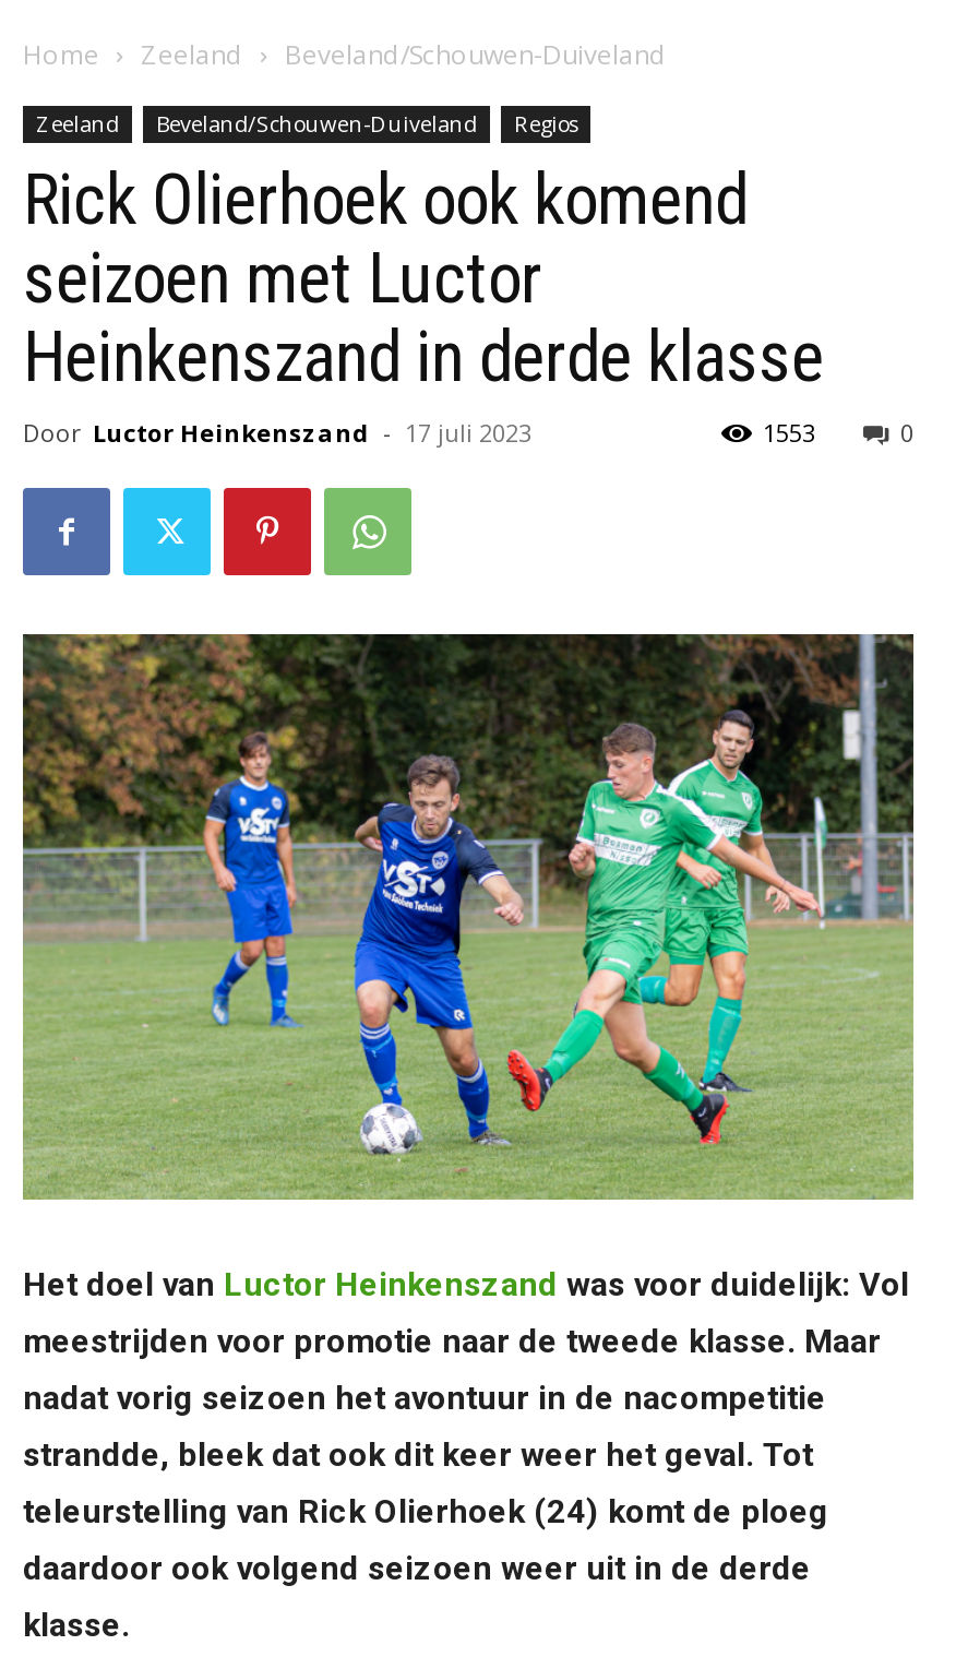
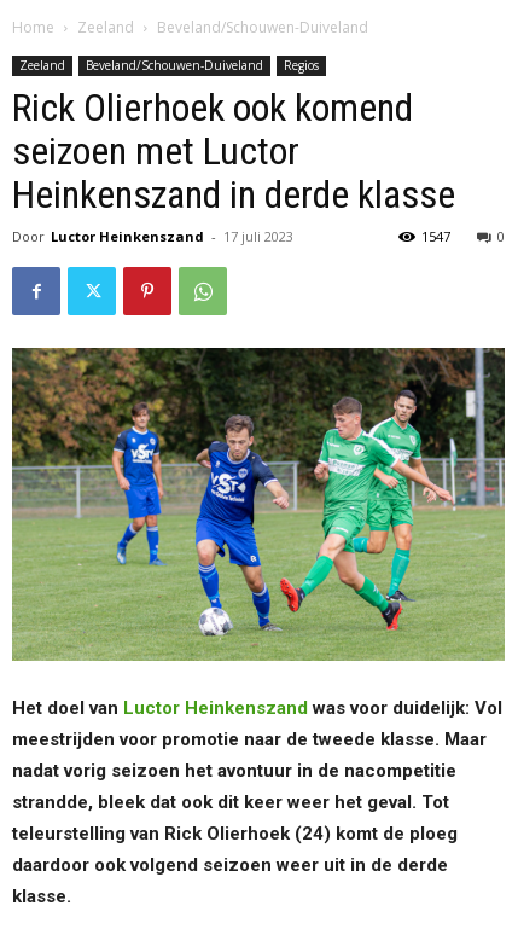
- 1553
+ 1547
